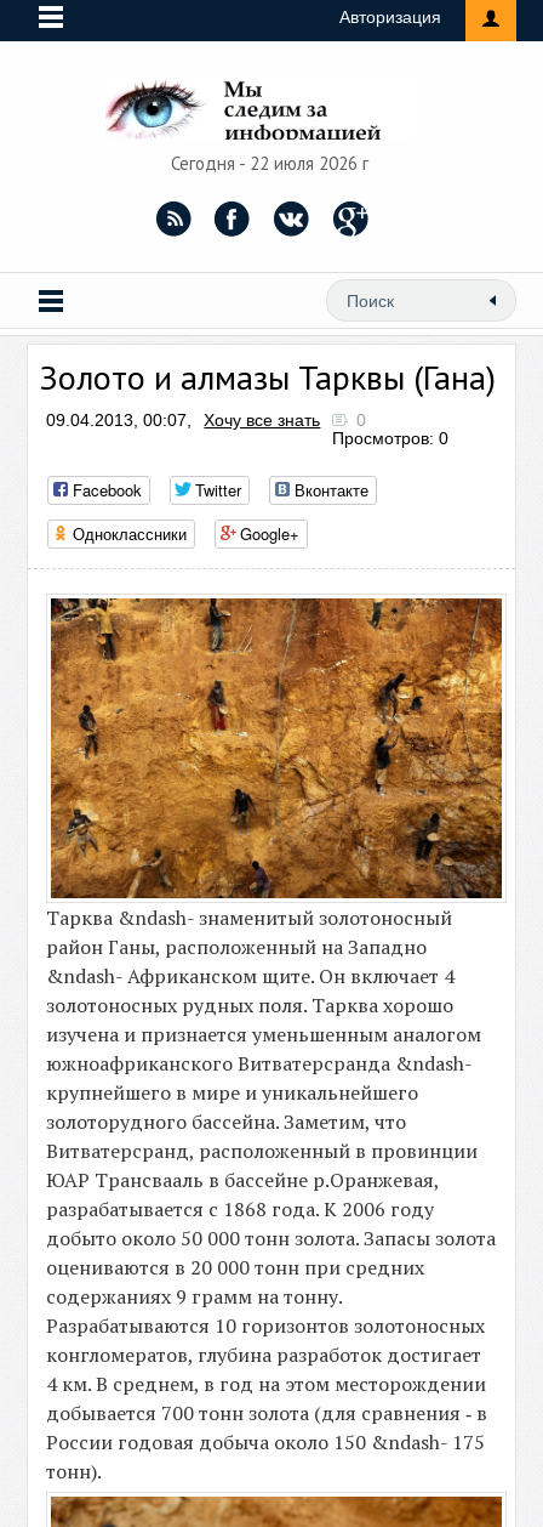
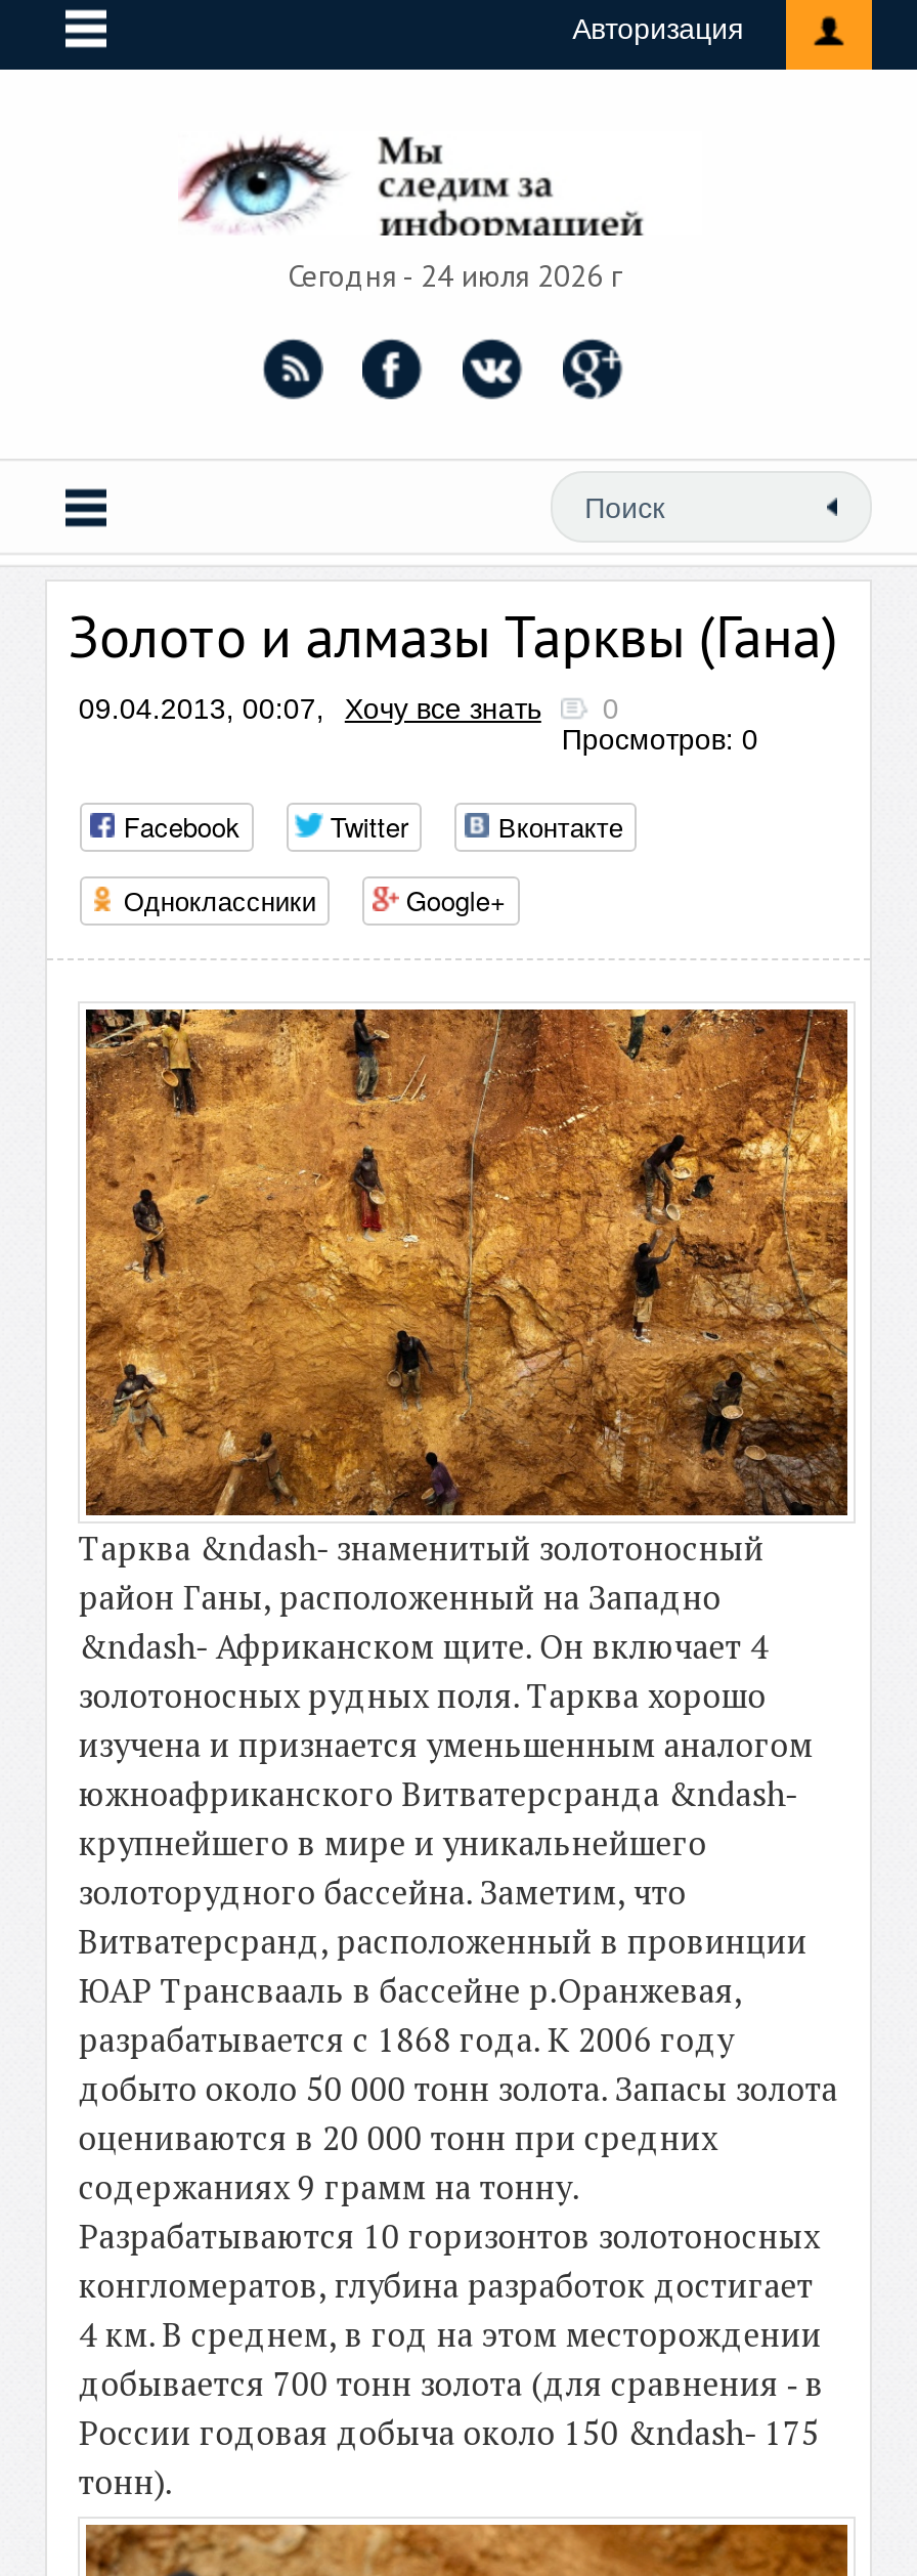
- Сегодня - 22 июля 2026 г
+ Сегодня - 24 июля 2026 г
